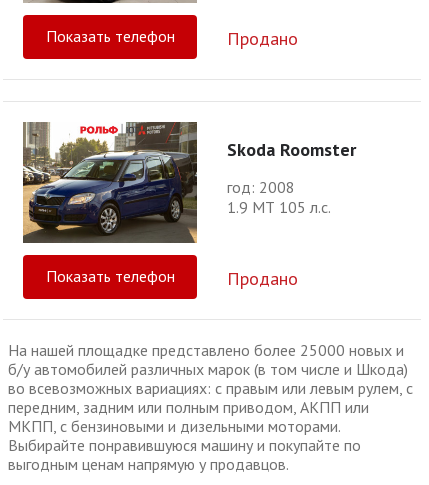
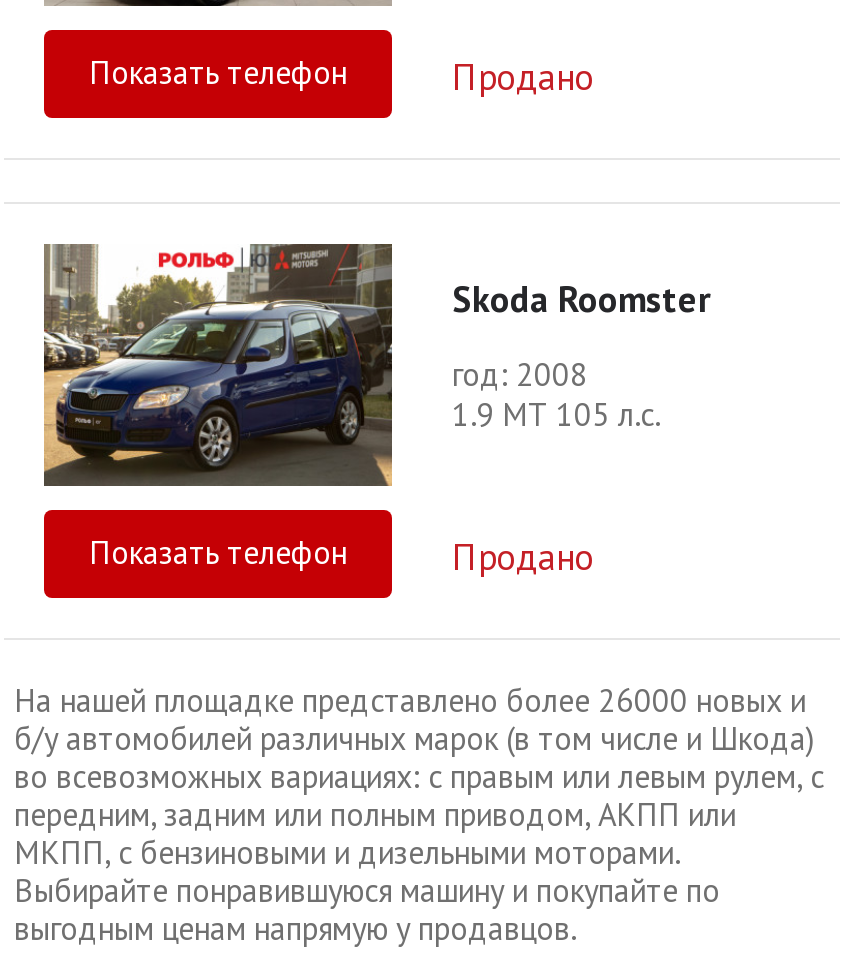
- На нашей площадке представлено более 25000 новых и
+ На нашей площадке представлено более 26000 новых и
